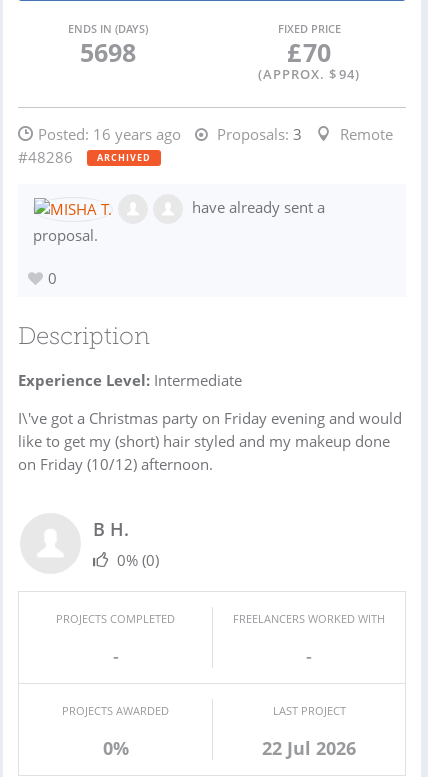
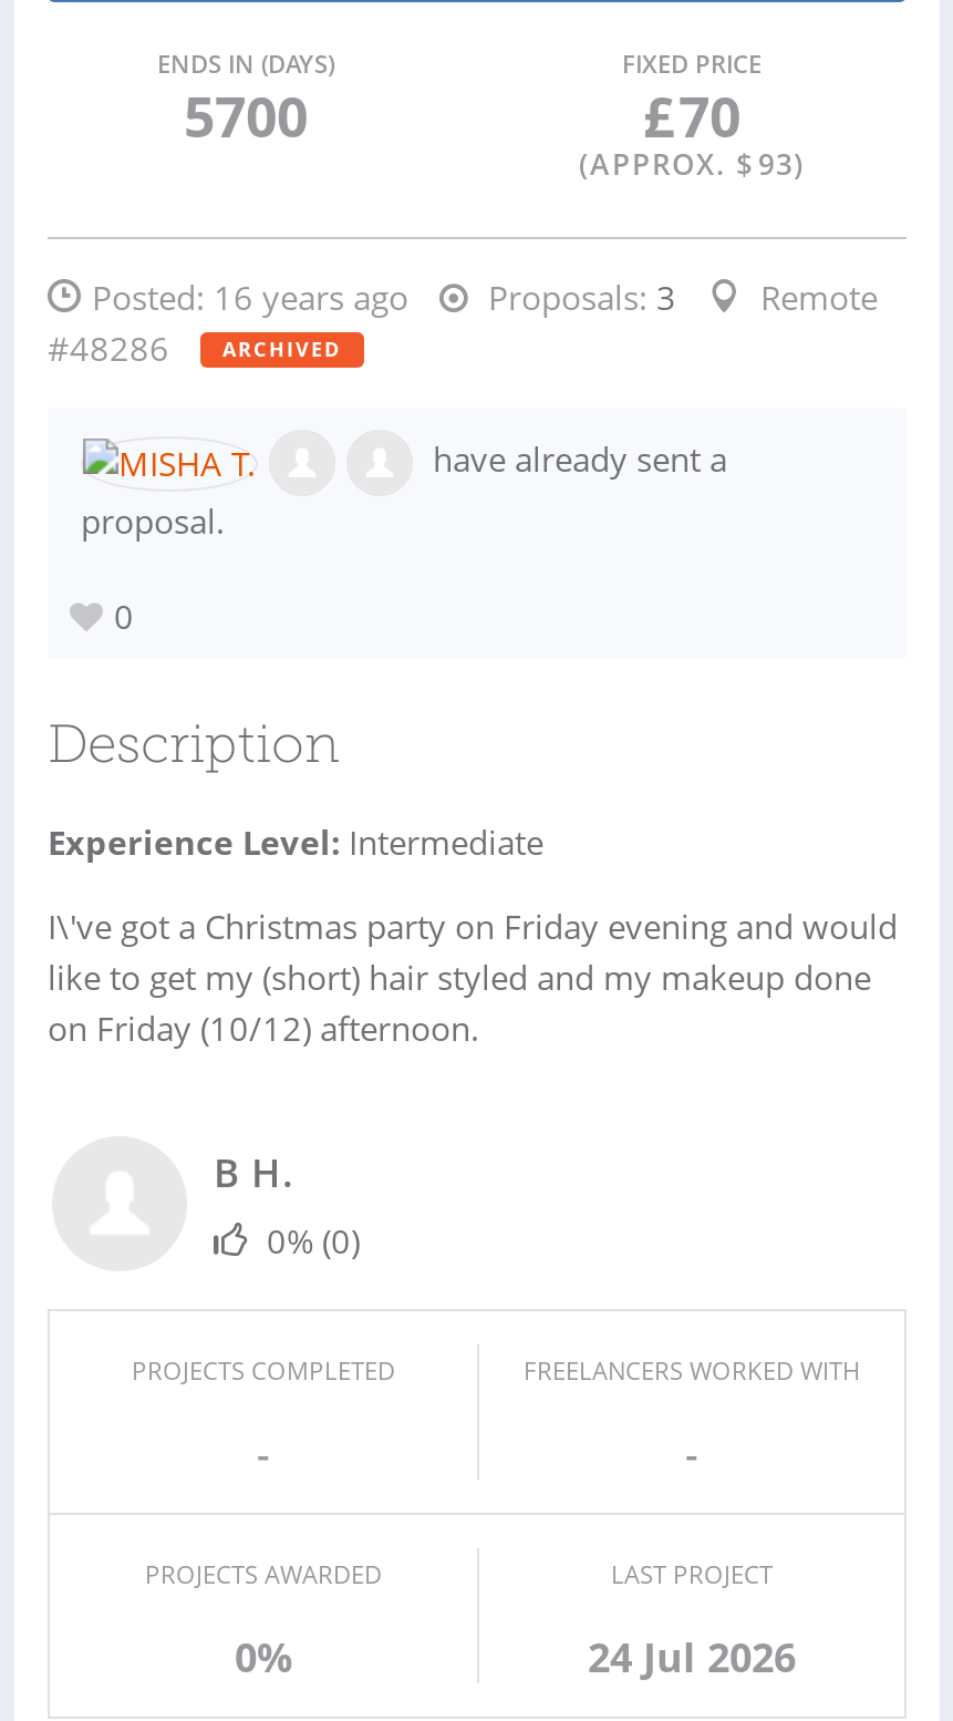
- 5698
+ 5700

- (APPROX. $ 94)
+ (APPROX. $ 93)

- 22 Jul 2026
+ 24 Jul 2026
